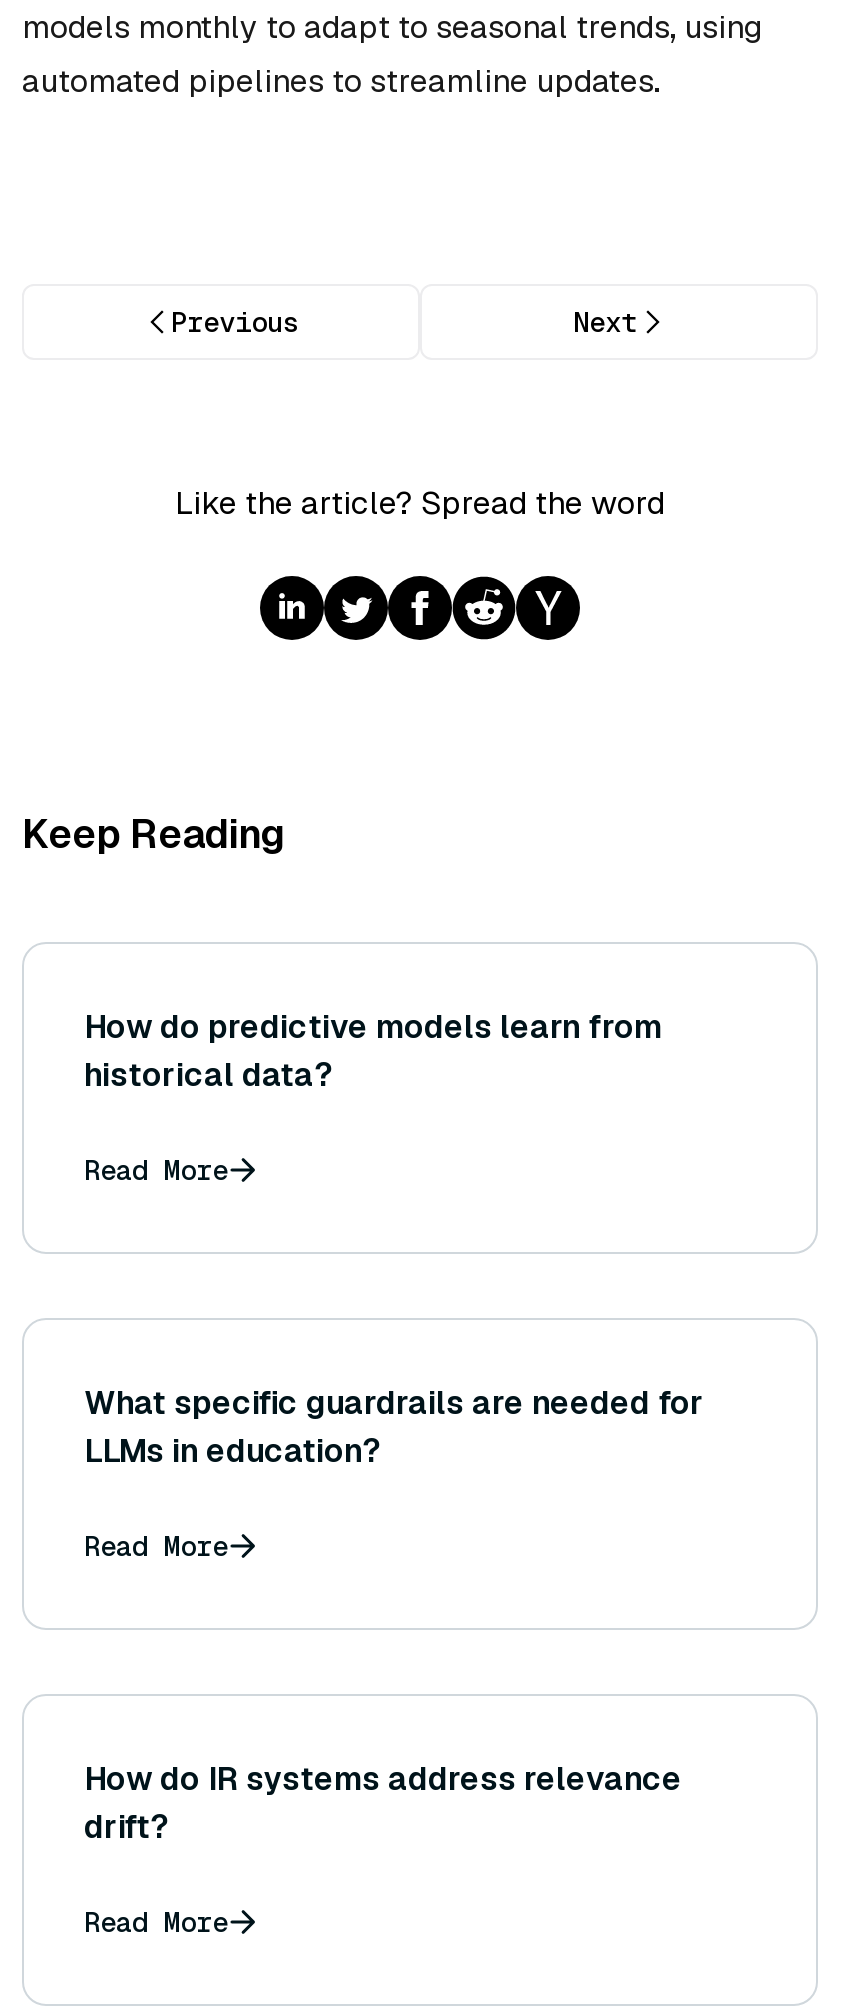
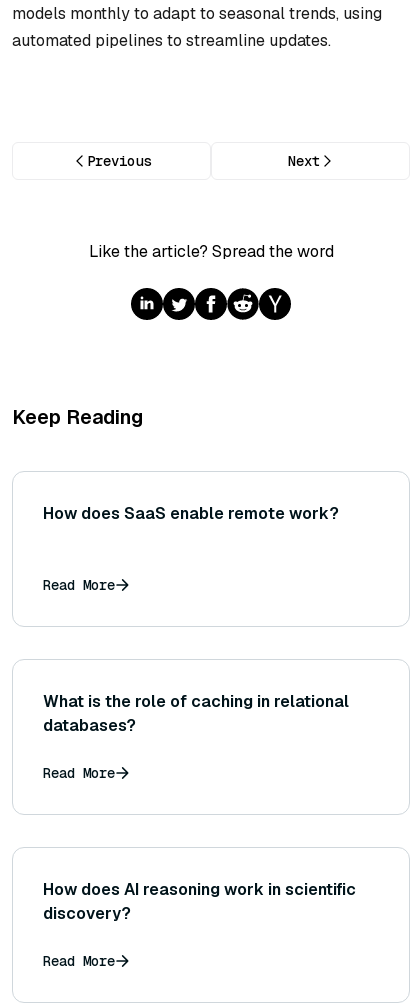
- How do predictive models learn from
- historical data?
+ How does SaaS enable remote work?

- What specific guardrails are needed for
- LLMs in education?
+ What is the role of caching in relational
+ databases?

- How do IR systems address relevance
- drift?
+ How does AI reasoning work in scientific
+ discovery?
